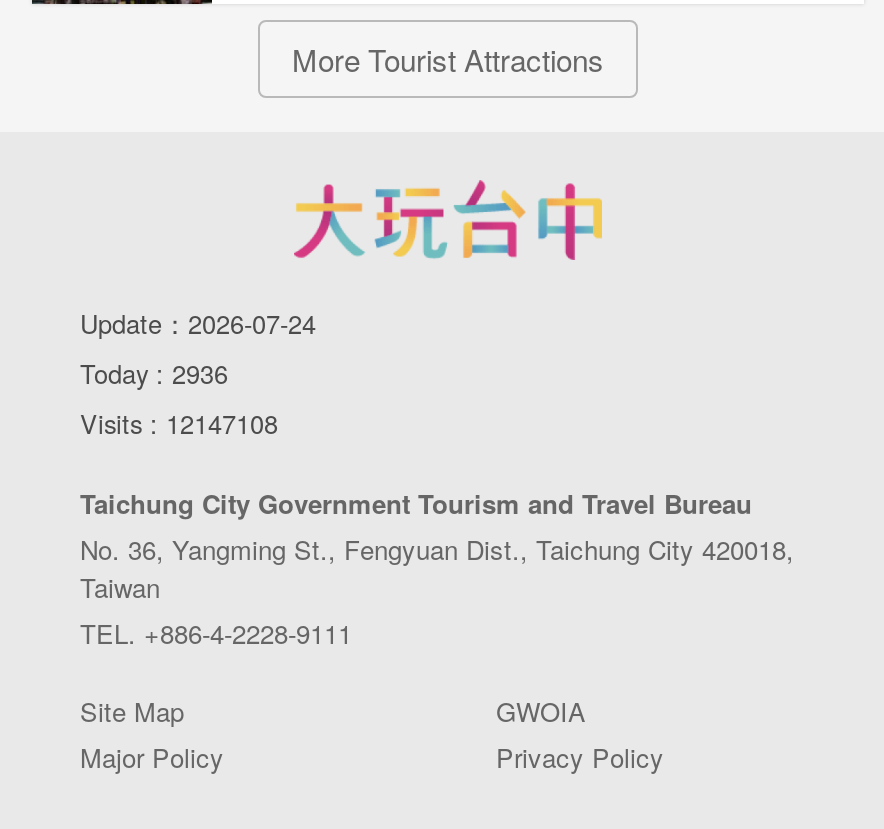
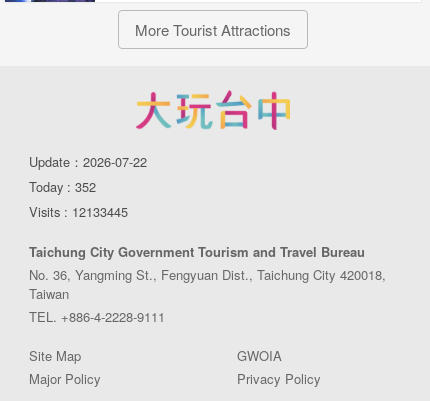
- Update：2026-07-24
+ Update：2026-07-22

- Today : 2936
+ Today : 352

- Visits : 12147108
+ Visits : 12133445
